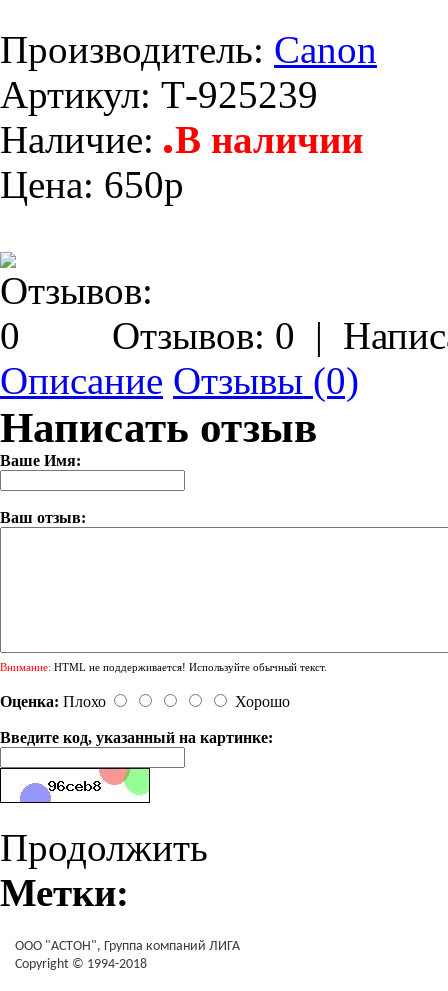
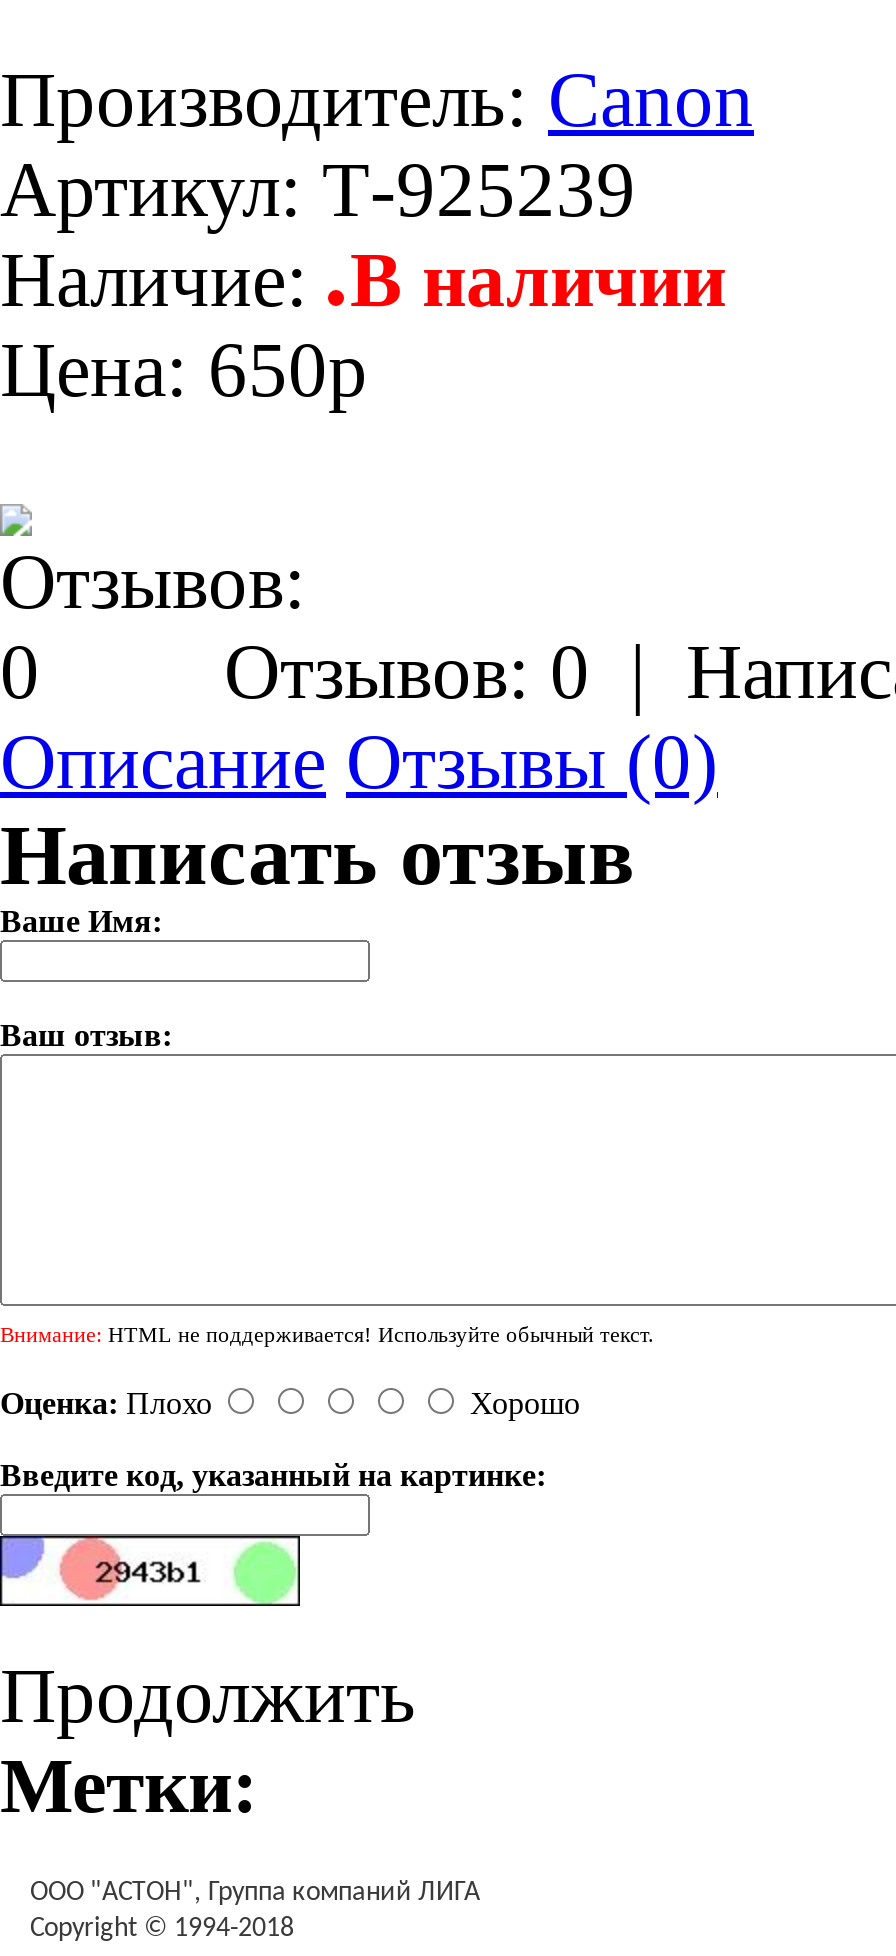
- [image]
+ [image]

- [image]
+ [image]
